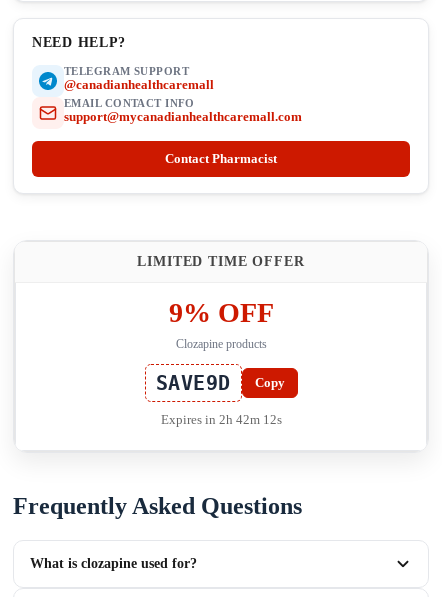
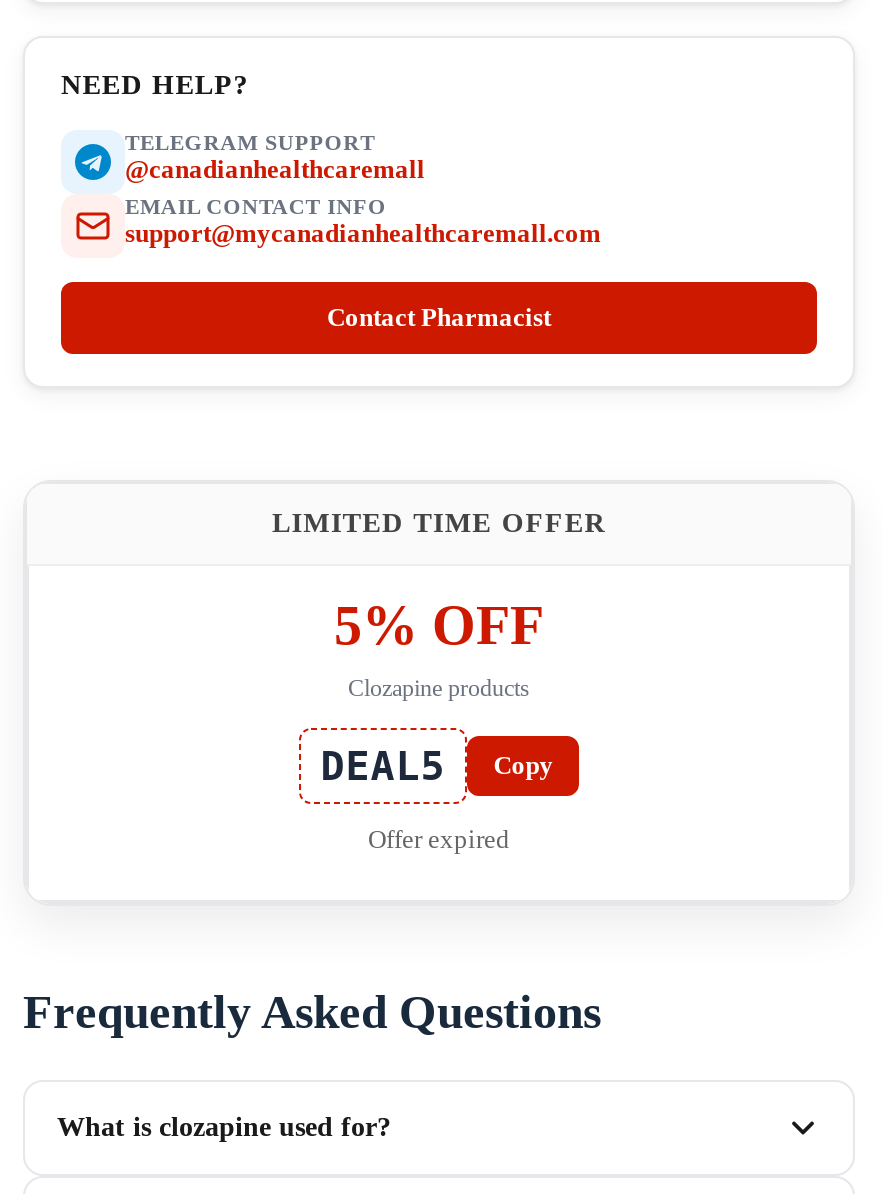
- 9% OFF
+ 5% OFF

- SAVE9D Copy
+ DEAL5 Copy

- Expires in 2h 42m 12s
+ Offer expired
